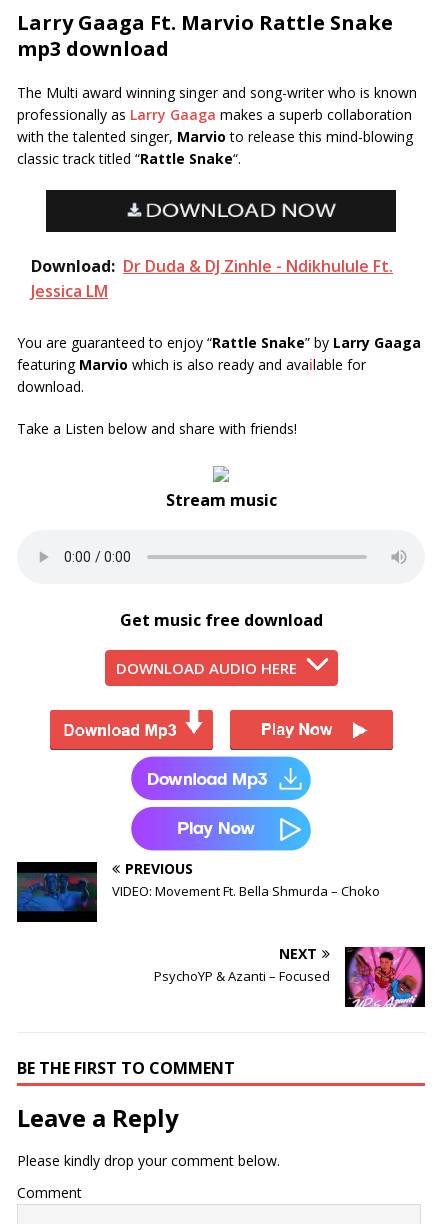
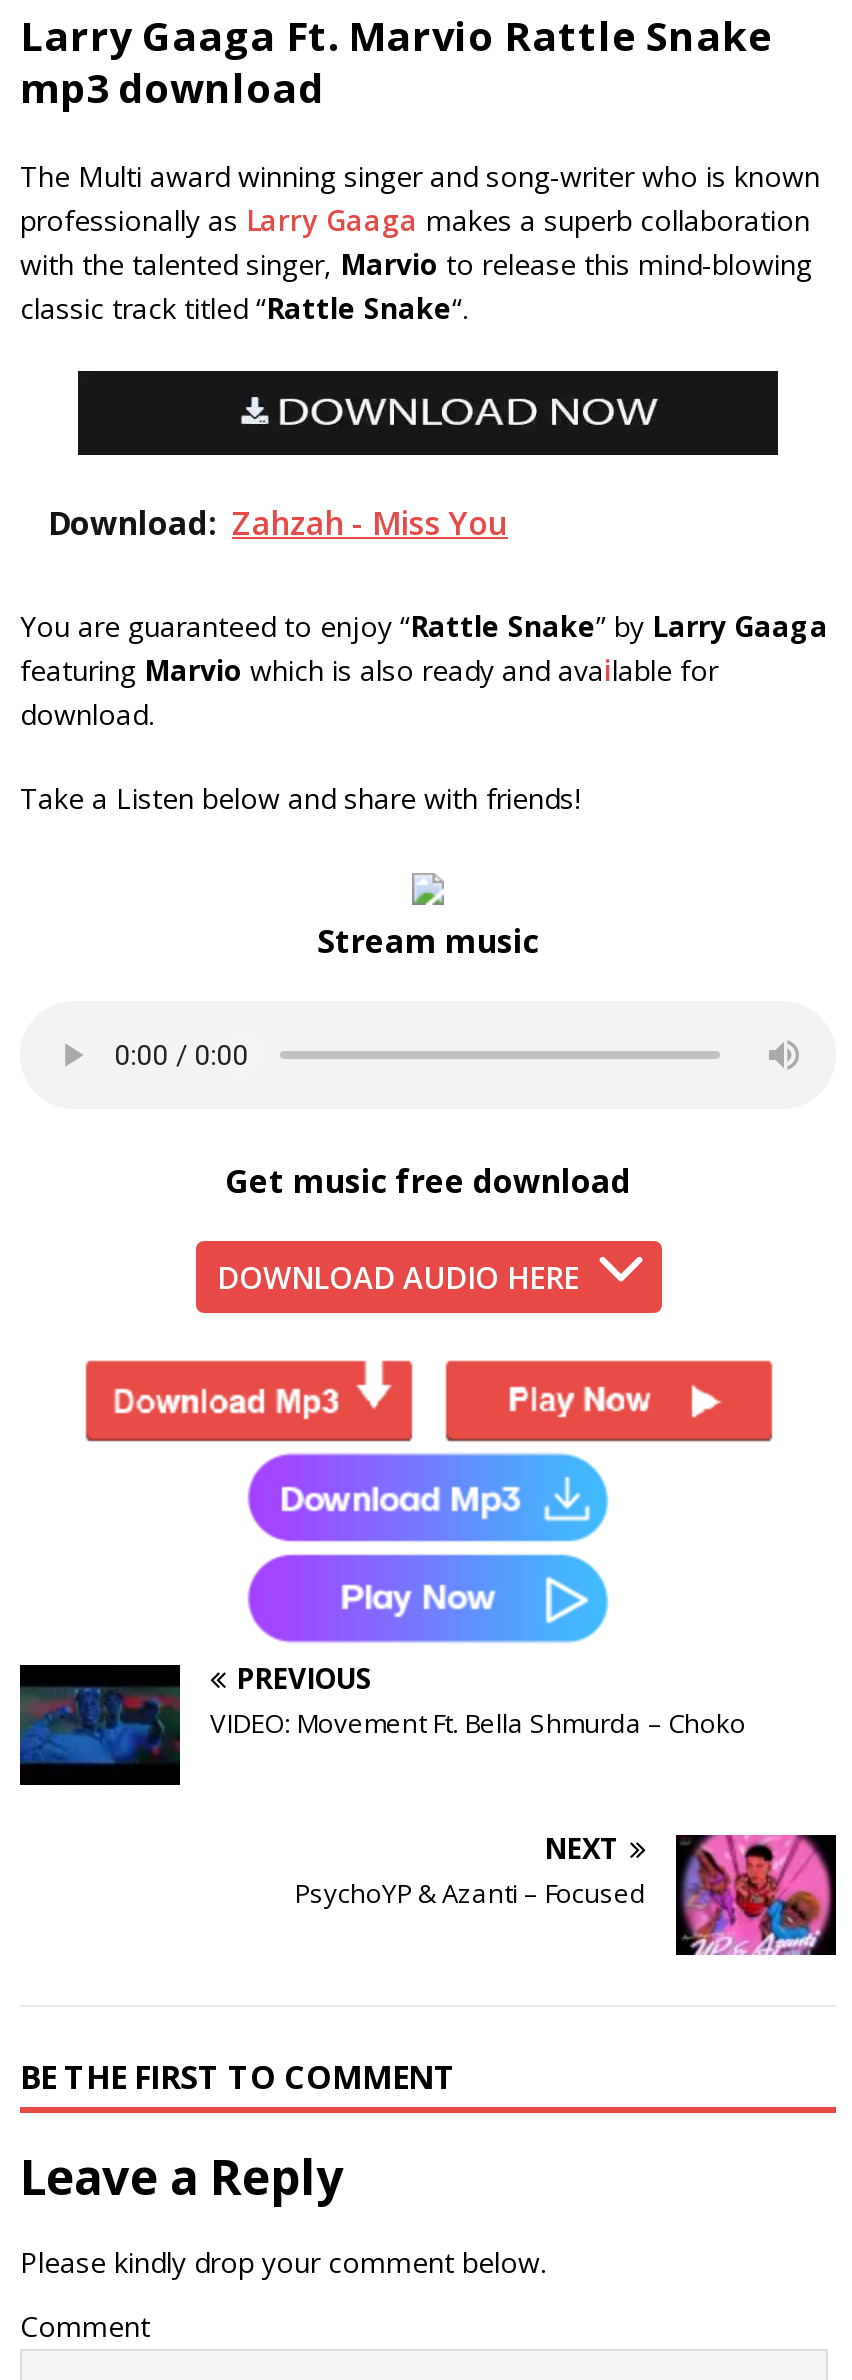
- Download: Dr Duda & DJ Zinhle - Ndikhulule Ft.
- Jessica LM
+ Download: Zahzah - Miss You
